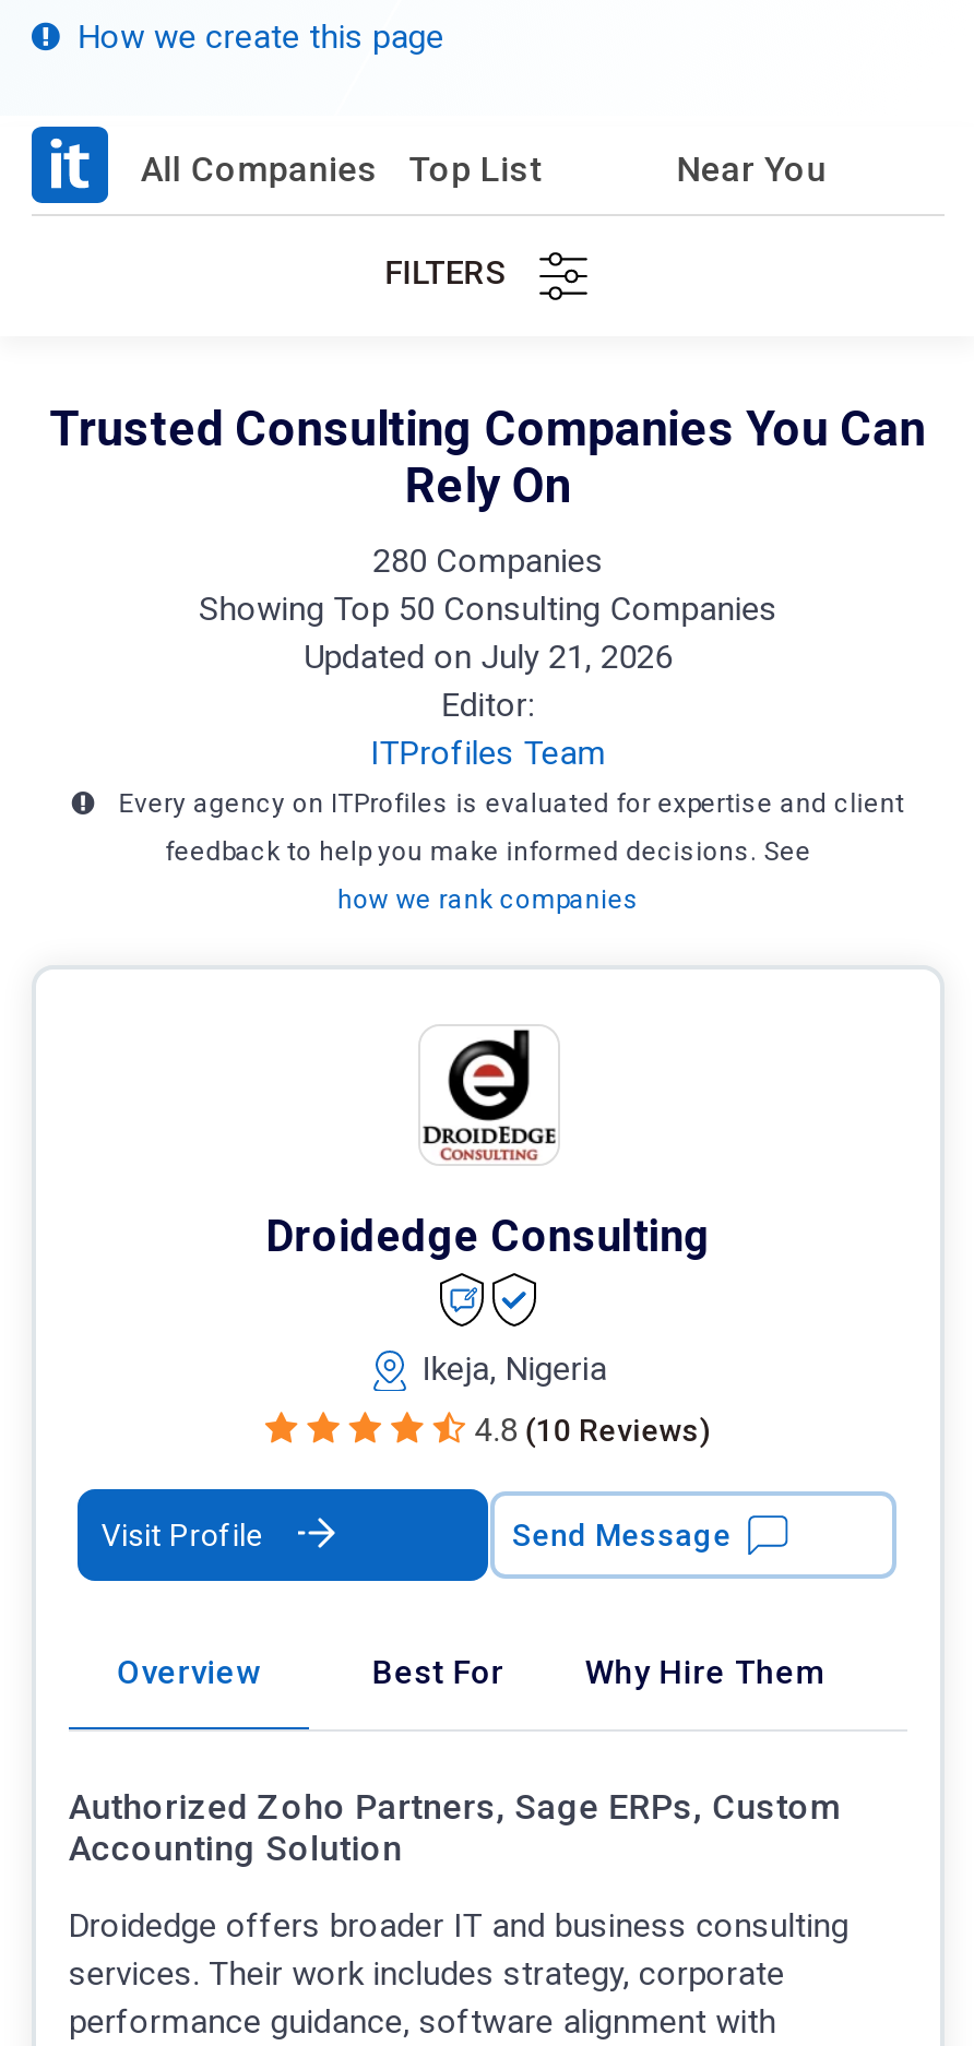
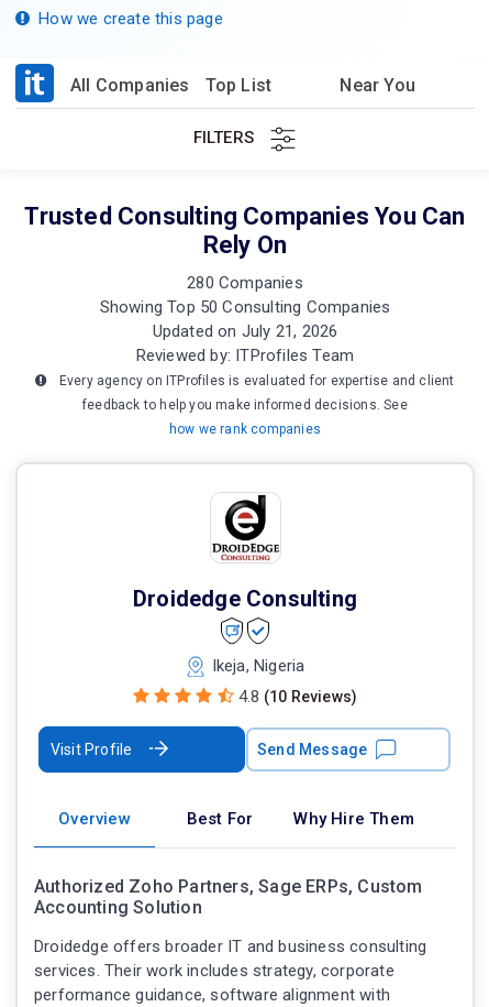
- Editor:
- ITProfiles Team
+ Reviewed by: ITProfiles Team
